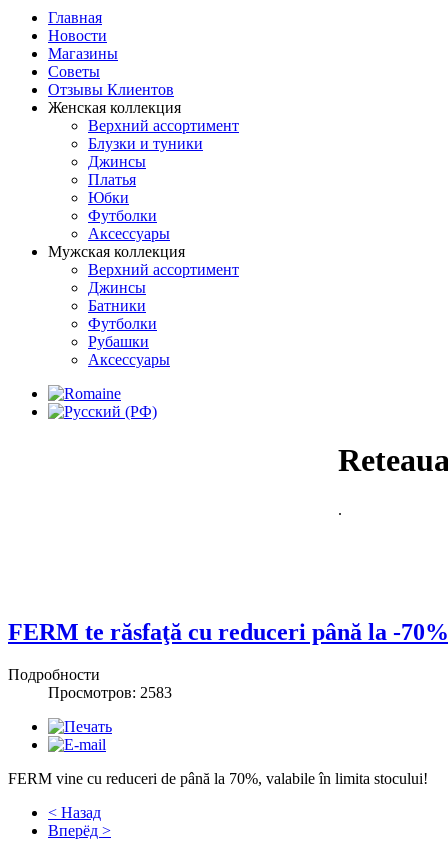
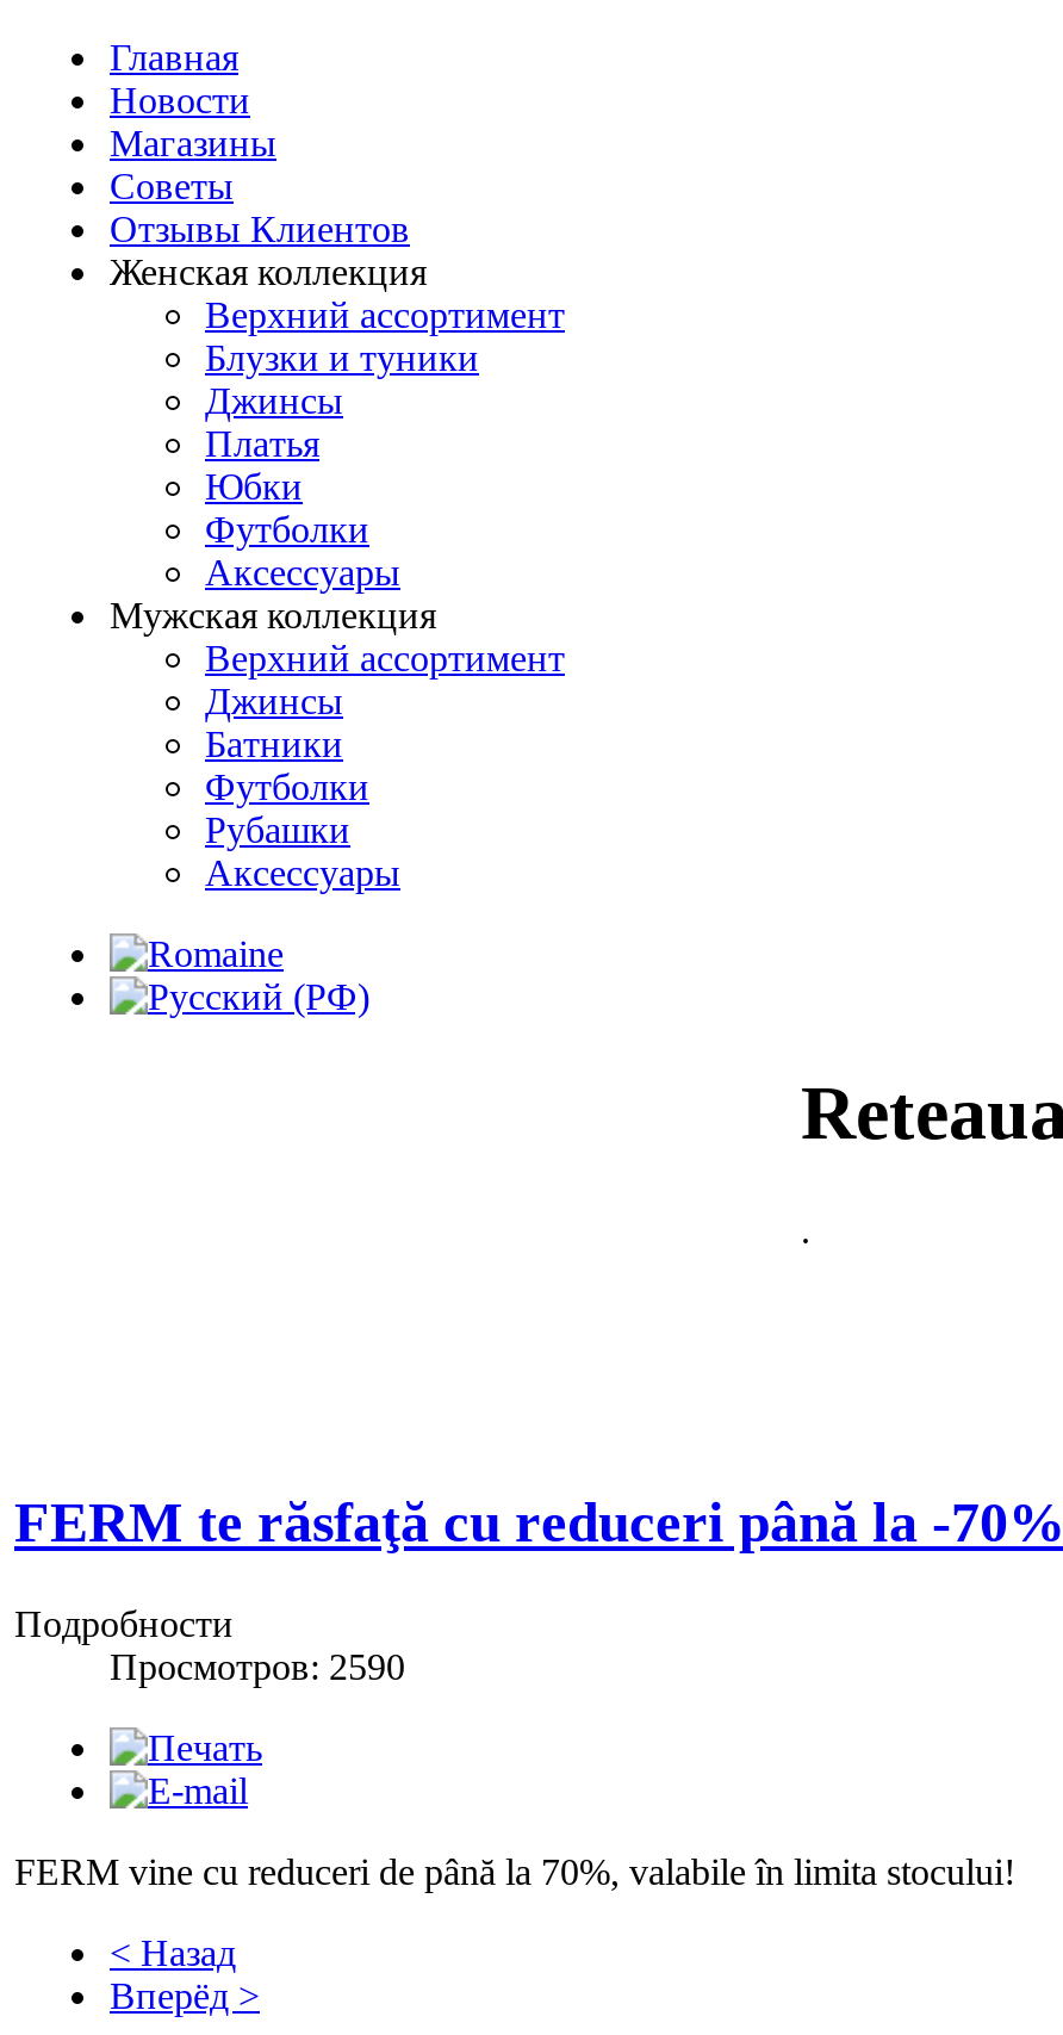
- Просмотров: 2583
+ Просмотров: 2590
